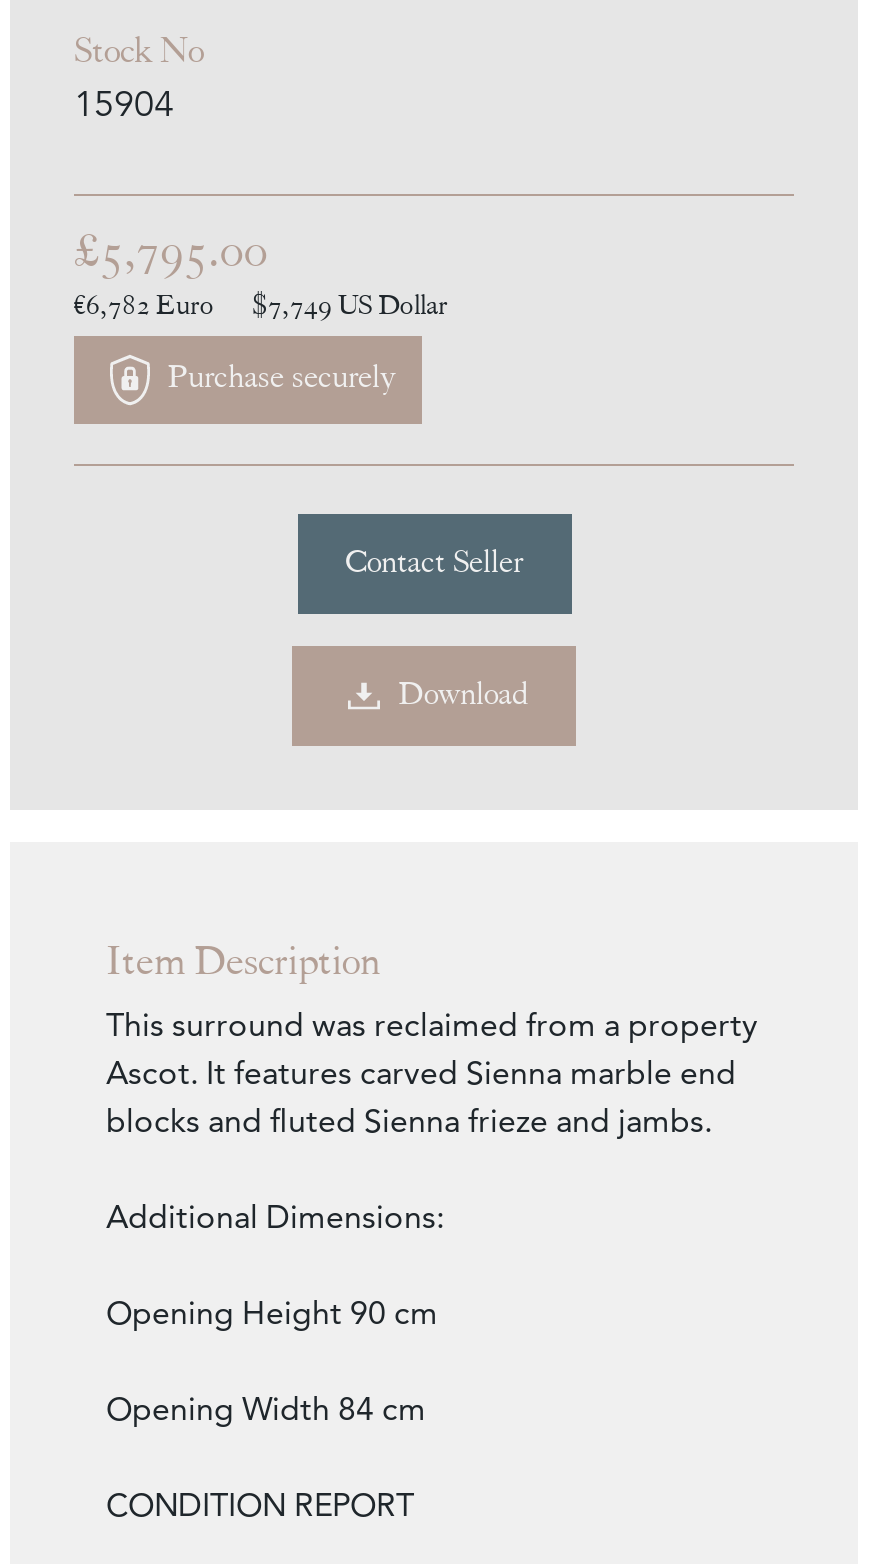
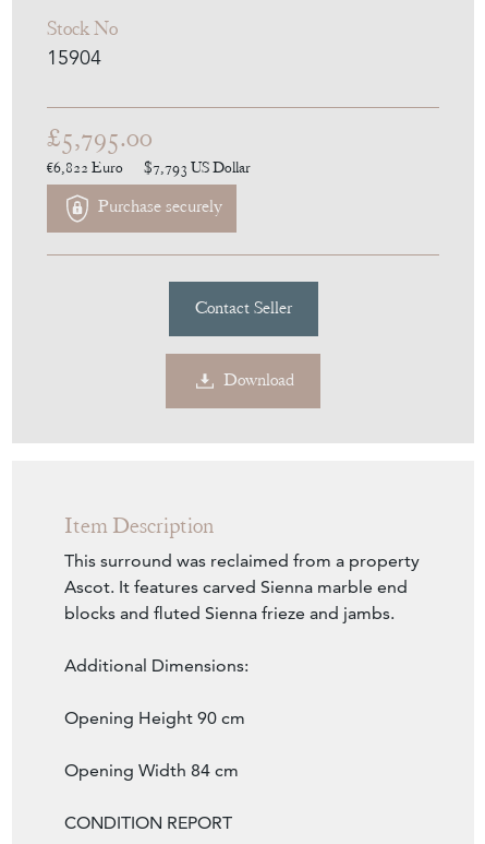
- €6,782 Euro
+ €6,822 Euro

- $7,749 US Dollar
+ $7,793 US Dollar
